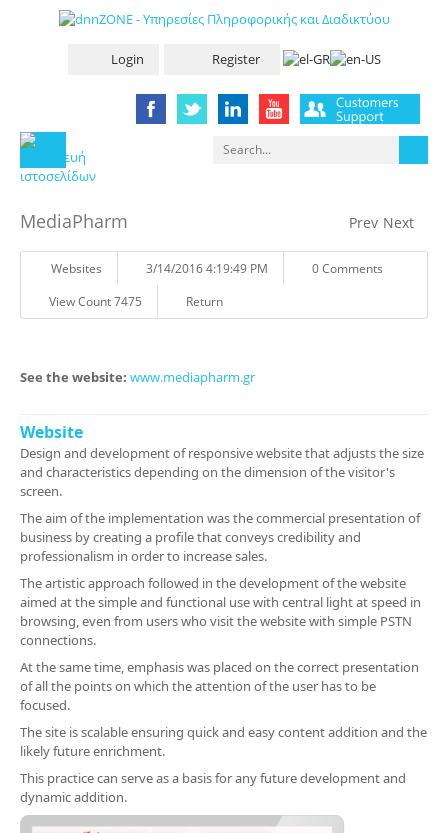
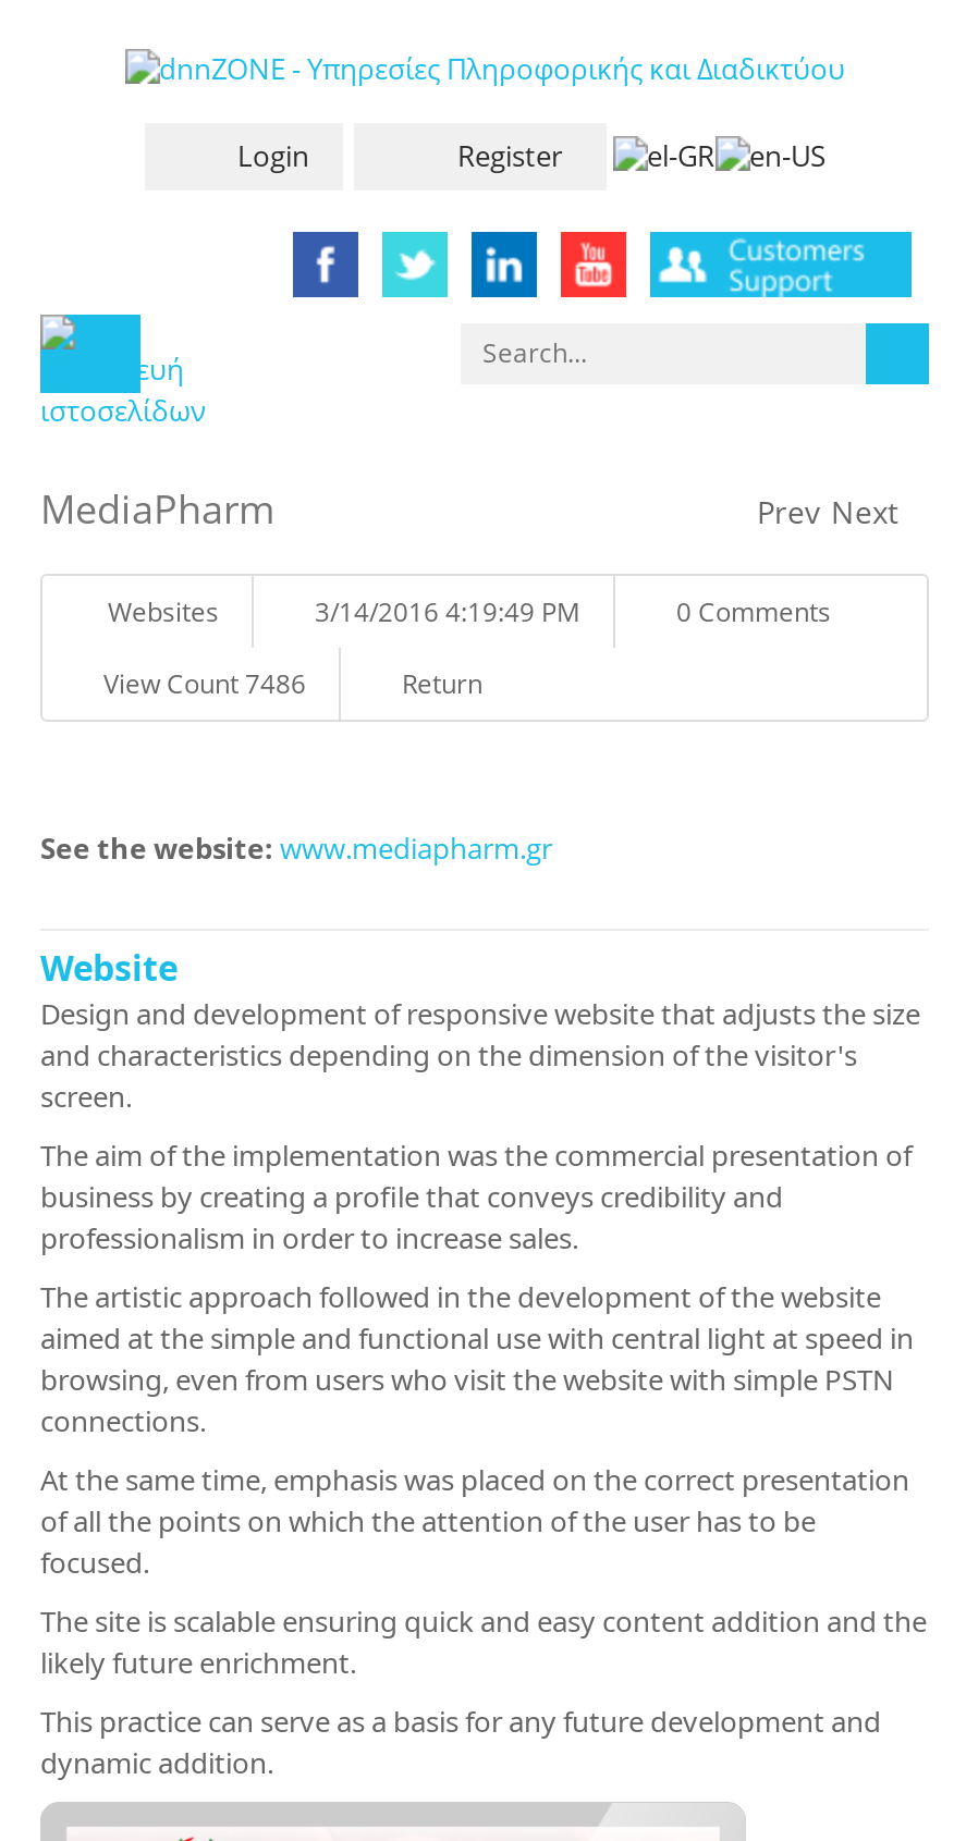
- View Count 7475
+ View Count 7486
